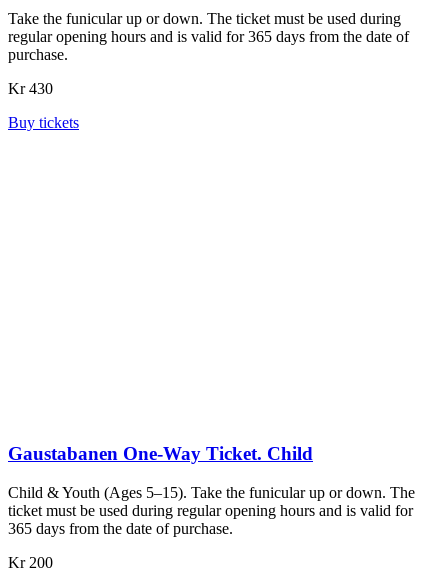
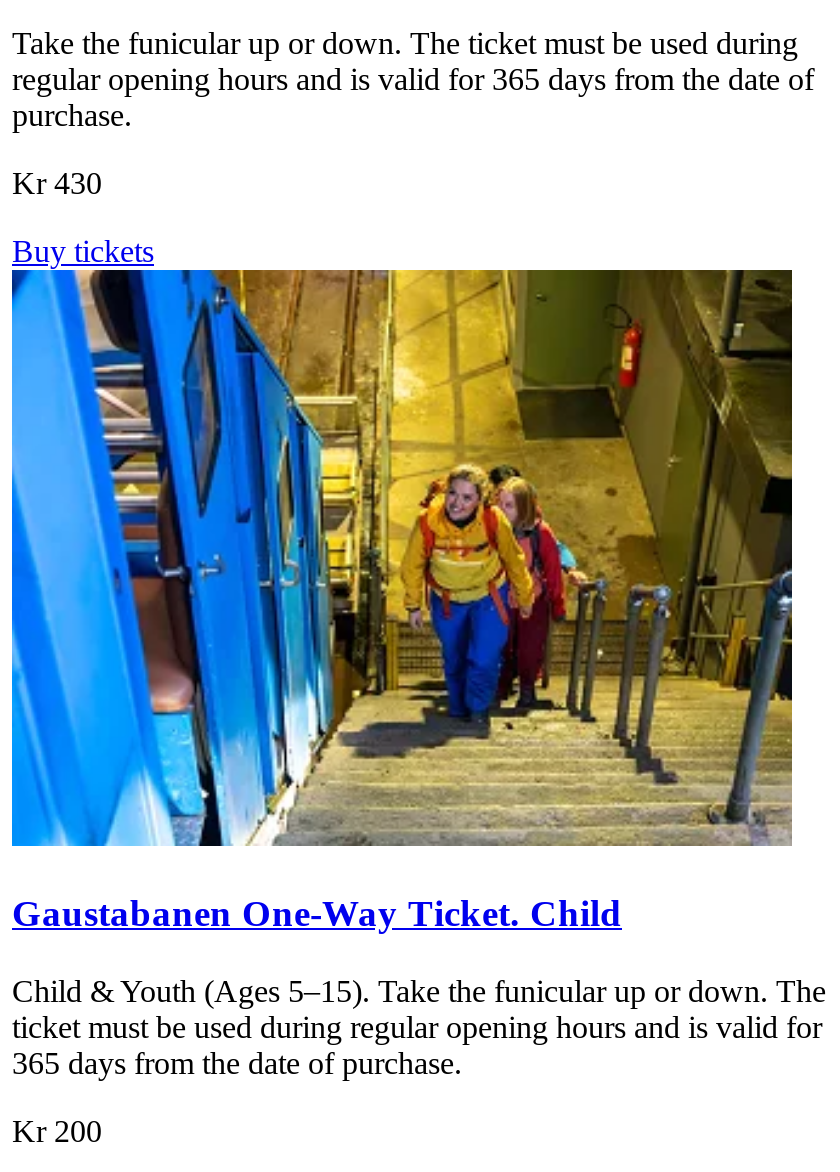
+ [image]
